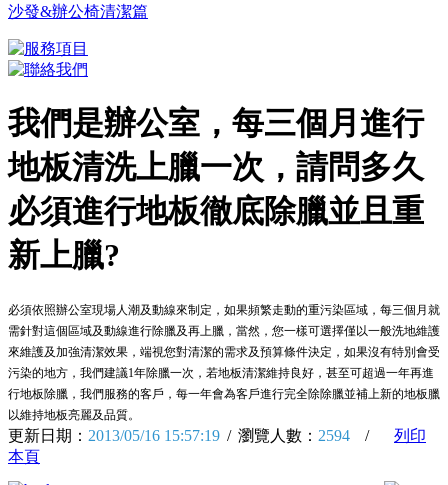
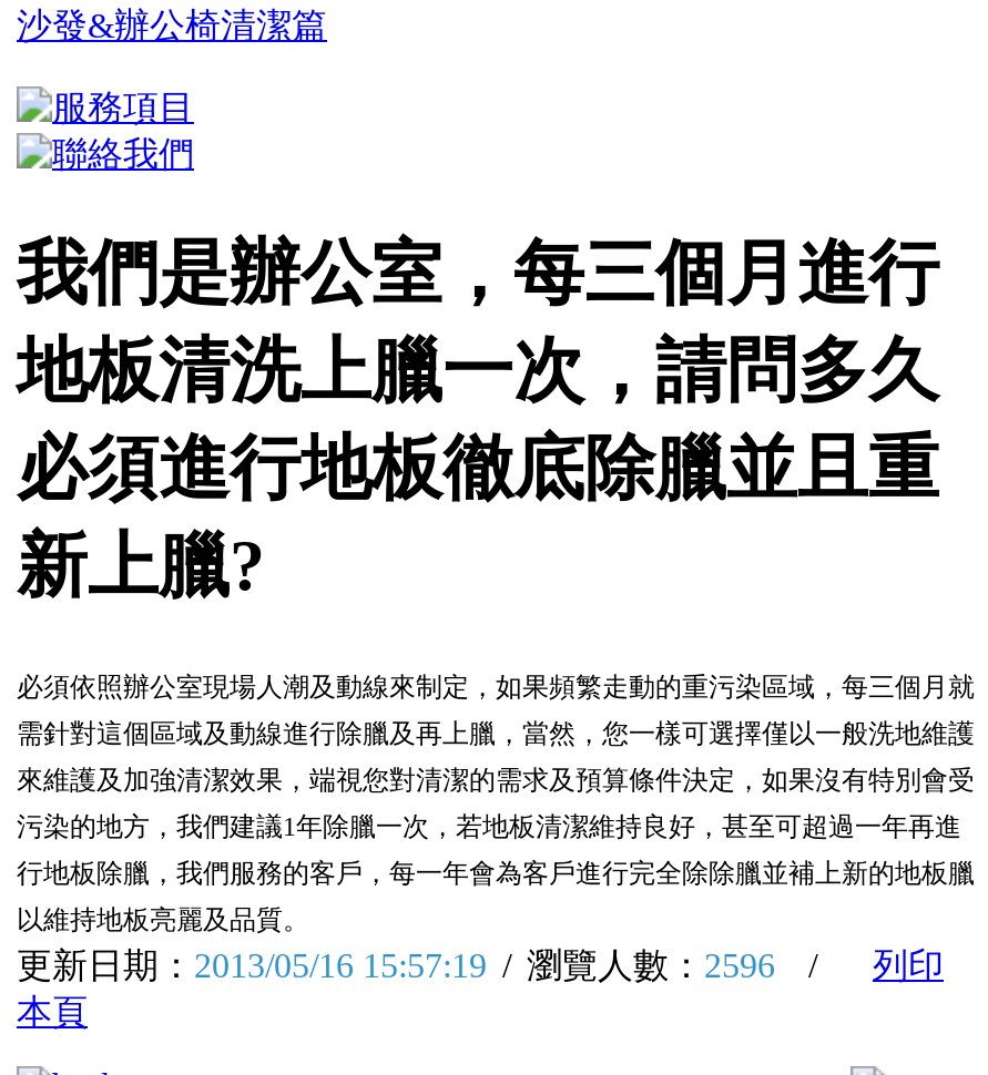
- 更新日期：2013/05/16 15:57:19 / 瀏覽人數：2594
+ 更新日期：2013/05/16 15:57:19 / 瀏覽人數：2596
